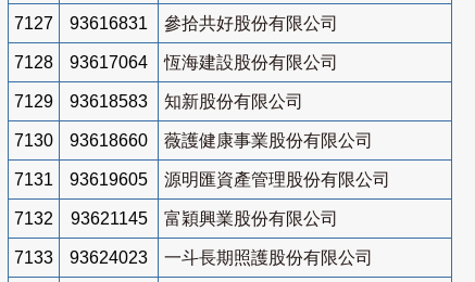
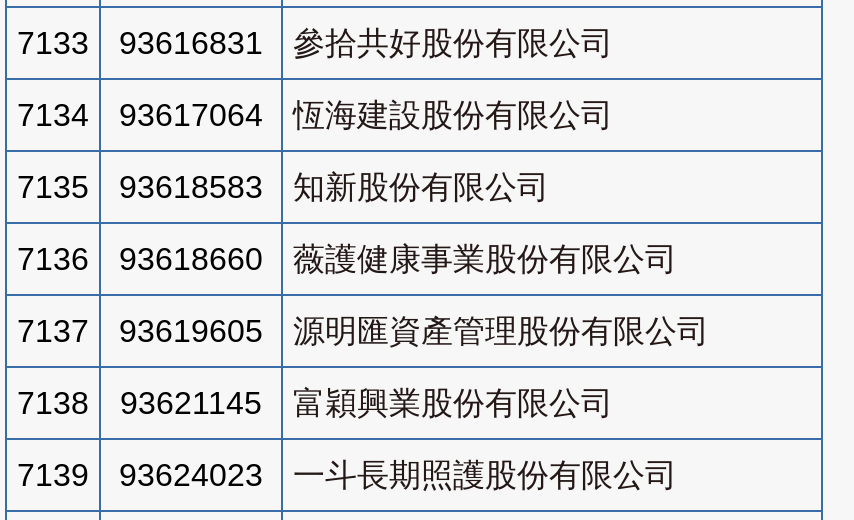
- 7127 93616831 參拾共好股份有限公司
+ 7133 93616831 參拾共好股份有限公司

- 7128 93617064 恆海建設股份有限公司
+ 7134 93617064 恆海建設股份有限公司

- 7129 93618583 知新股份有限公司
+ 7135 93618583 知新股份有限公司

- 7130 93618660 薇護健康事業股份有限公司
+ 7136 93618660 薇護健康事業股份有限公司

- 7131 93619605 源明匯資產管理股份有限公司
+ 7137 93619605 源明匯資產管理股份有限公司

- 7132 93621145 富穎興業股份有限公司
+ 7138 93621145 富穎興業股份有限公司

- 7133 93624023 一斗長期照護股份有限公司
+ 7139 93624023 一斗長期照護股份有限公司
